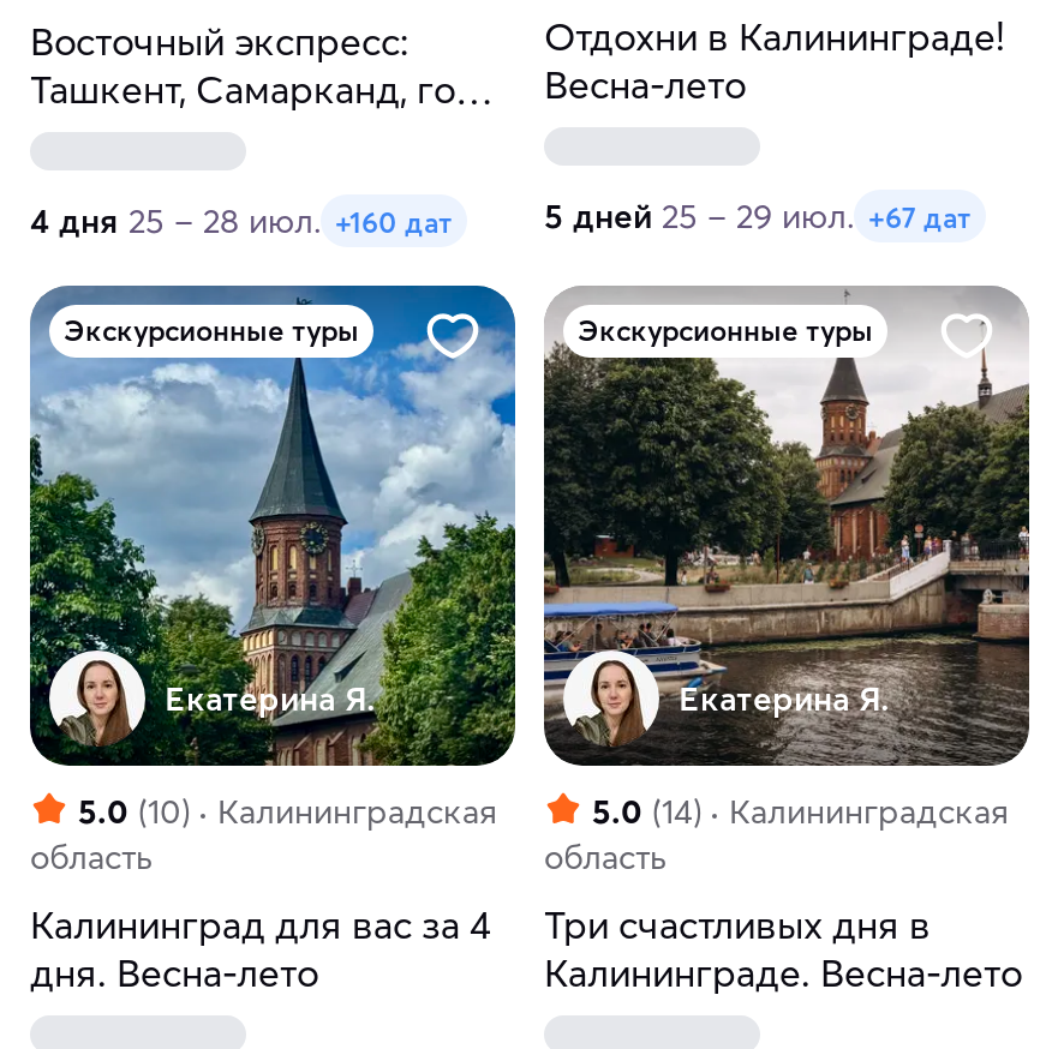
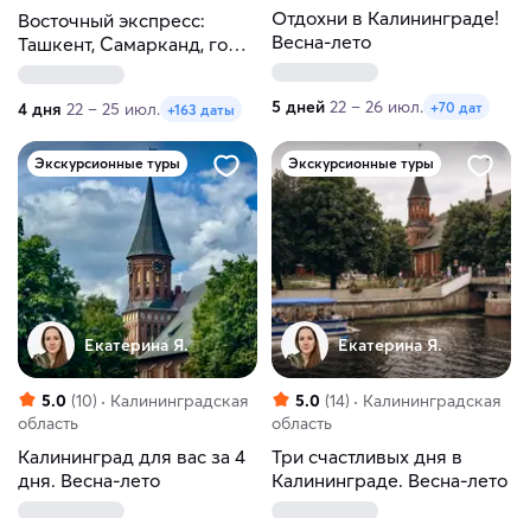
- 4 дня 25 – 28 июл. +160 дат
+ 4 дня 22 – 25 июл. +163 даты

- 5 дней 25 – 29 июл. +67 дат
+ 5 дней 22 – 26 июл. +70 дат
